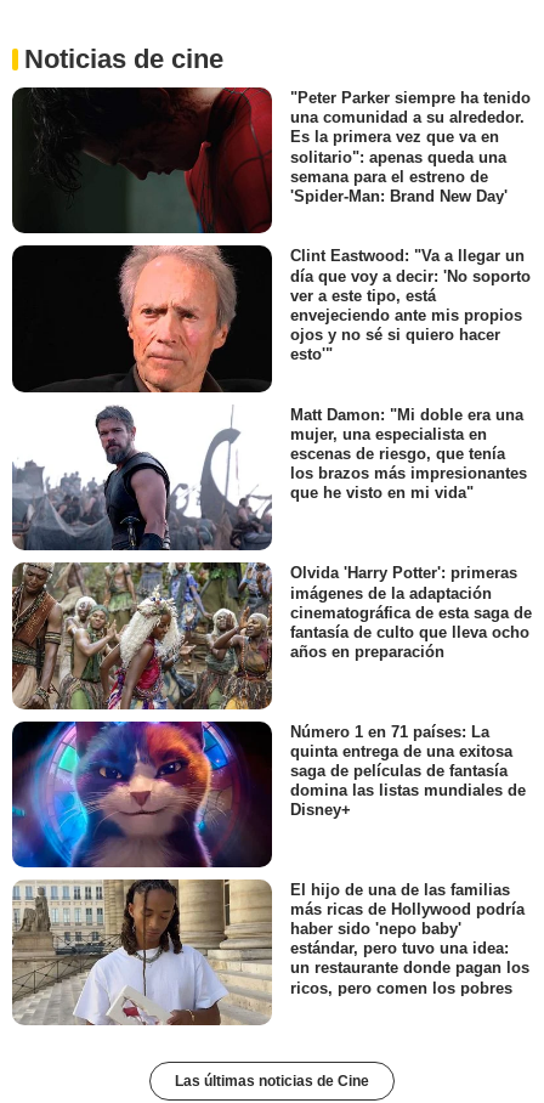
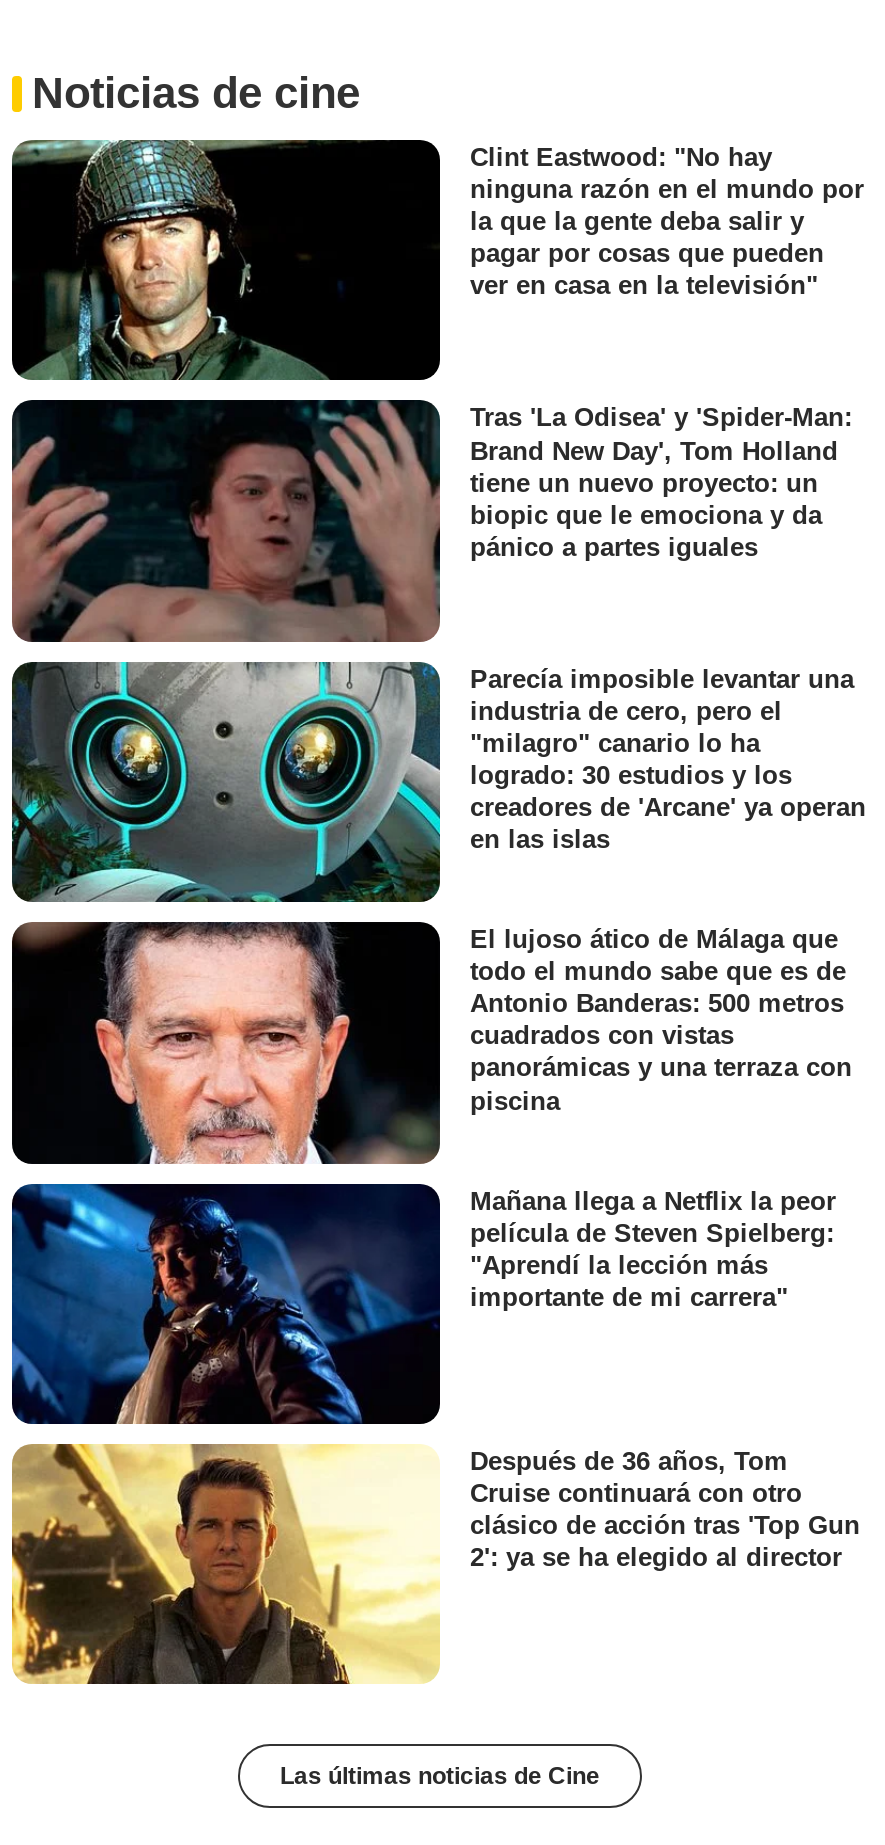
- [image]
- "Peter Parker siempre ha tenido
- una comunidad a su alrededor.
- Es la primera vez que va en
- solitario": apenas queda una
- semana para el estreno de
- 'Spider-Man: Brand New Day'
+ [image]
+ Clint Eastwood: "No hay
+ ninguna razón en el mundo por
+ la que la gente deba salir y
+ pagar por cosas que pueden
+ ver en casa en la televisión"

- [image]
- Clint Eastwood: "Va a llegar un
- día que voy a decir: 'No soporto
- ver a este tipo, está
- envejeciendo ante mis propios
- ojos y no sé si quiero hacer
- esto'"
+ [image]
+ Tras 'La Odisea' y 'Spider-Man:
+ Brand New Day', Tom Holland
+ tiene un nuevo proyecto: un
+ biopic que le emociona y da
+ pánico a partes iguales

- [image]
- Matt Damon: "Mi doble era una
- mujer, una especialista en
- escenas de riesgo, que tenía
- los brazos más impresionantes
- que he visto en mi vida"
+ [image]
+ Parecía imposible levantar una
+ industria de cero, pero el
+ "milagro" canario lo ha
+ logrado: 30 estudios y los
+ creadores de 'Arcane' ya operan
+ en las islas

- [image]
- Olvida 'Harry Potter': primeras
- imágenes de la adaptación
- cinematográfica de esta saga de
- fantasía de culto que lleva ocho
- años en preparación
+ [image]
+ El lujoso ático de Málaga que
+ todo el mundo sabe que es de
+ Antonio Banderas: 500 metros
+ cuadrados con vistas
+ panorámicas y una terraza con
+ piscina

- [image]
- Número 1 en 71 países: La
- quinta entrega de una exitosa
- saga de películas de fantasía
- domina las listas mundiales de
- Disney+
+ [image]
+ Mañana llega a Netflix la peor
+ película de Steven Spielberg:
+ "Aprendí la lección más
+ importante de mi carrera"

- [image]
- El hijo de una de las familias
- más ricas de Hollywood podría
- haber sido 'nepo baby'
- estándar, pero tuvo una idea:
- un restaurante donde pagan los
- ricos, pero comen los pobres
+ [image]
+ Después de 36 años, Tom
+ Cruise continuará con otro
+ clásico de acción tras 'Top Gun
+ 2': ya se ha elegido al director
